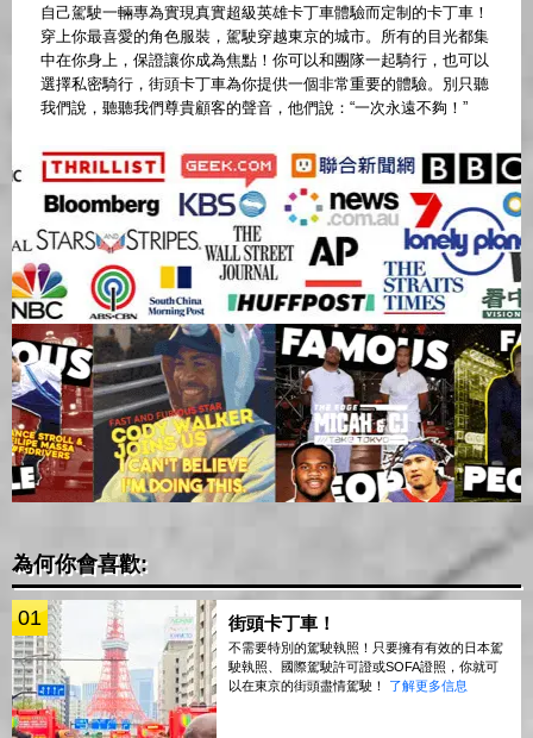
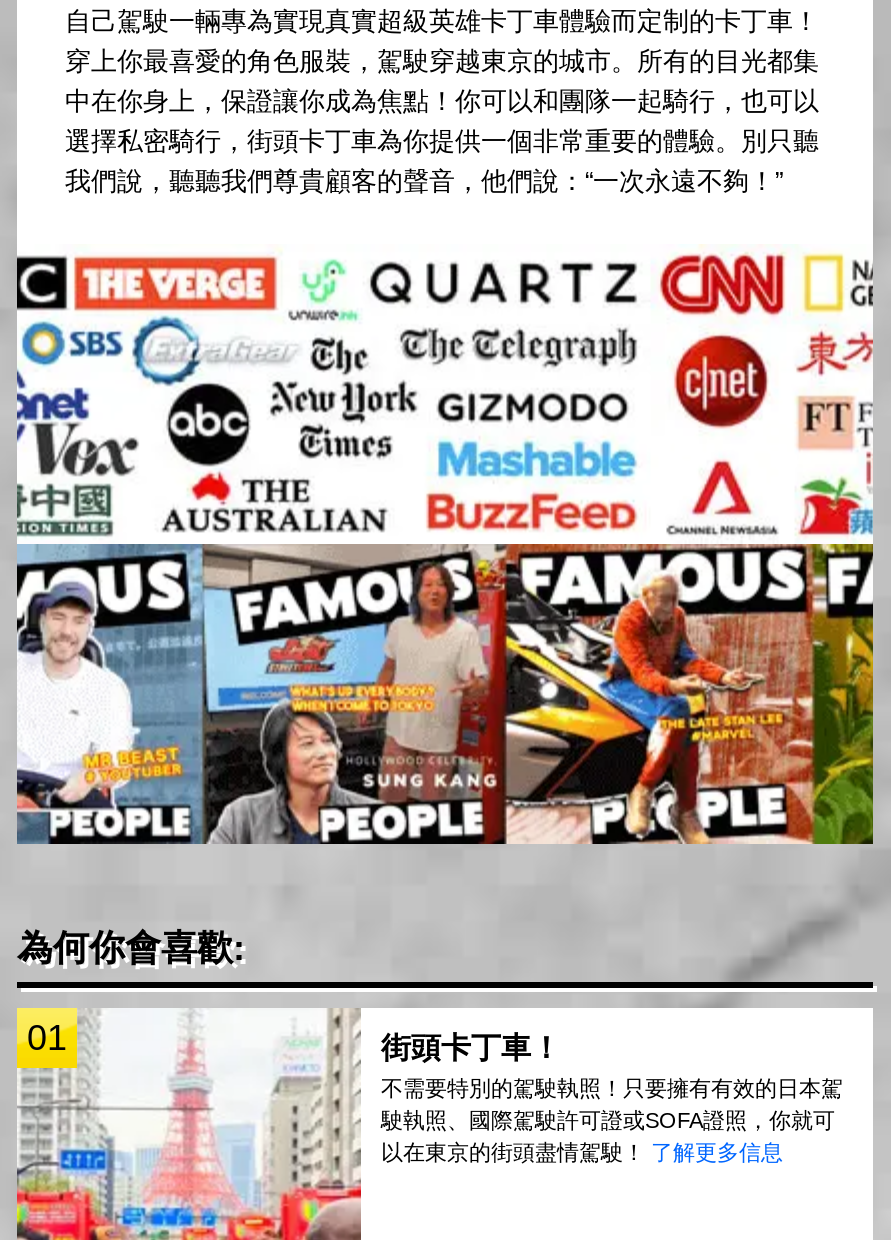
- [image]
+ [image]
